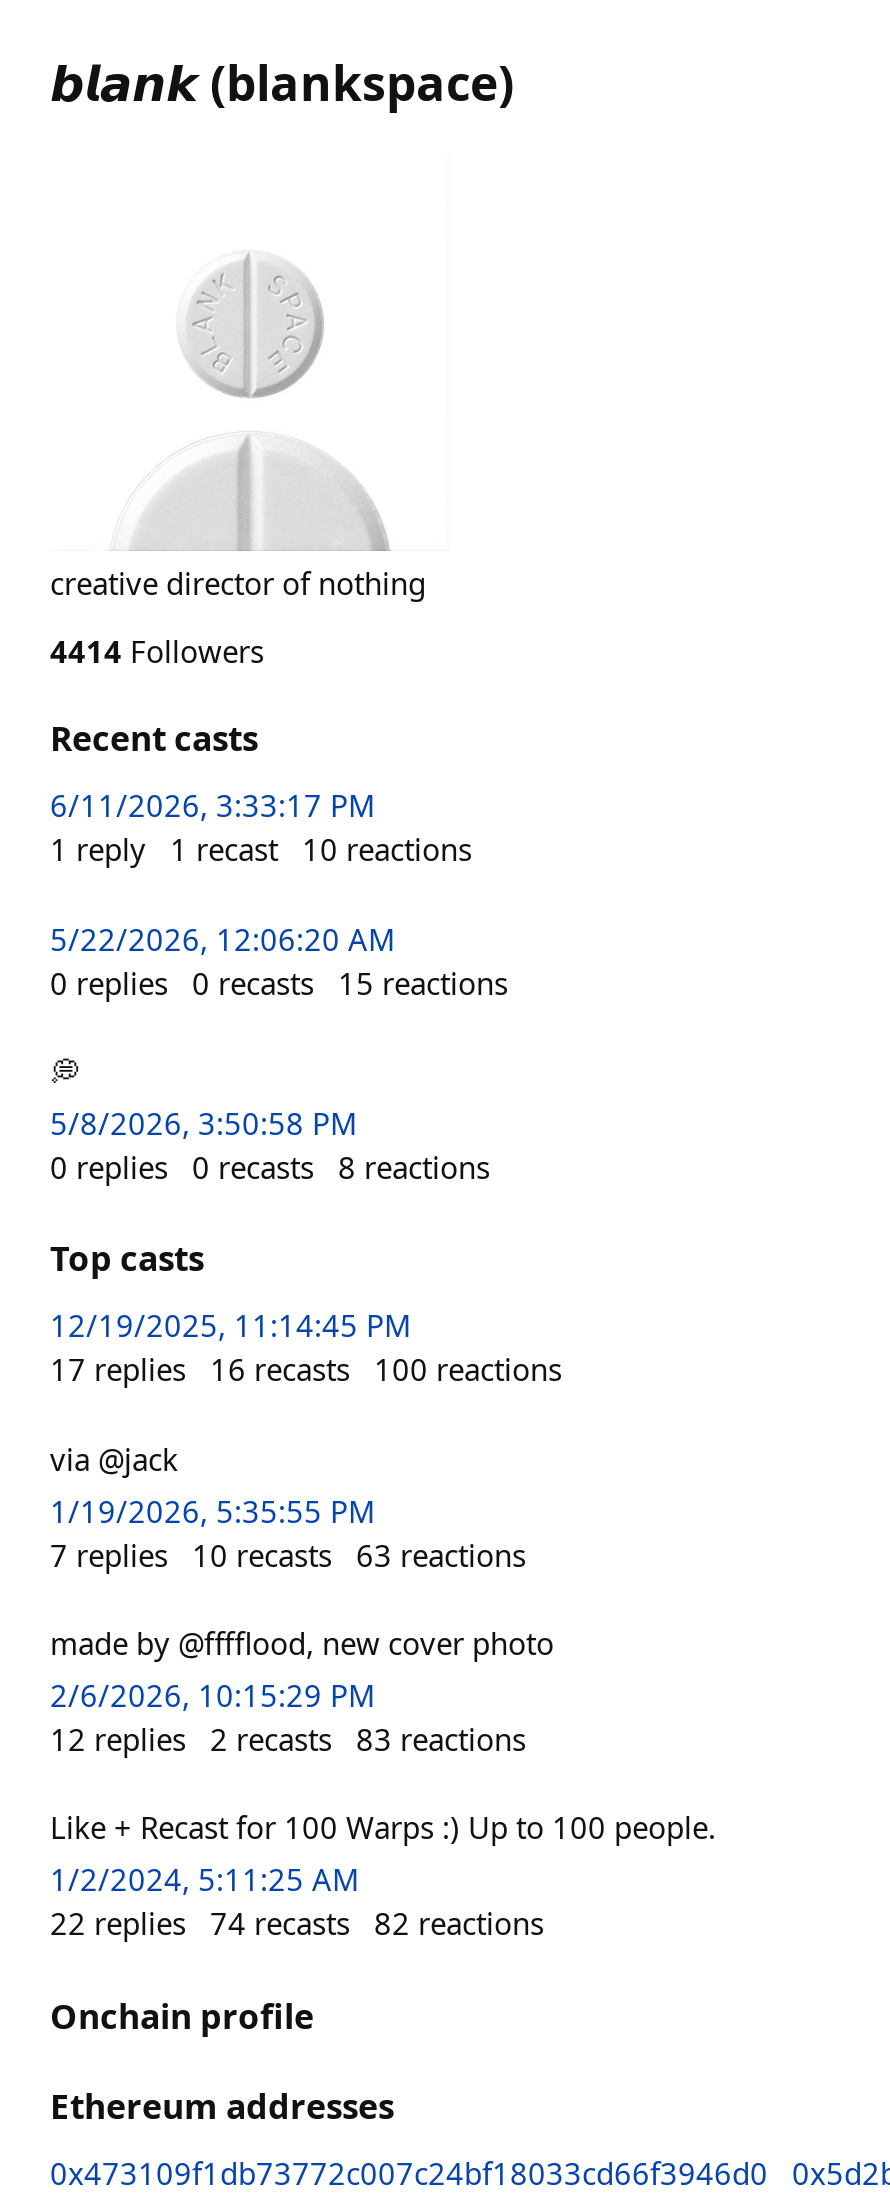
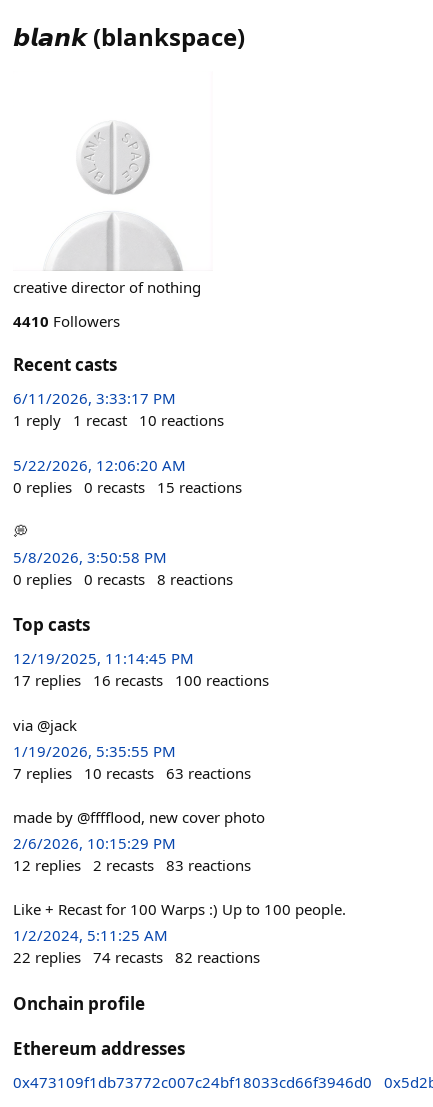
- 4414 Followers
+ 4410 Followers
